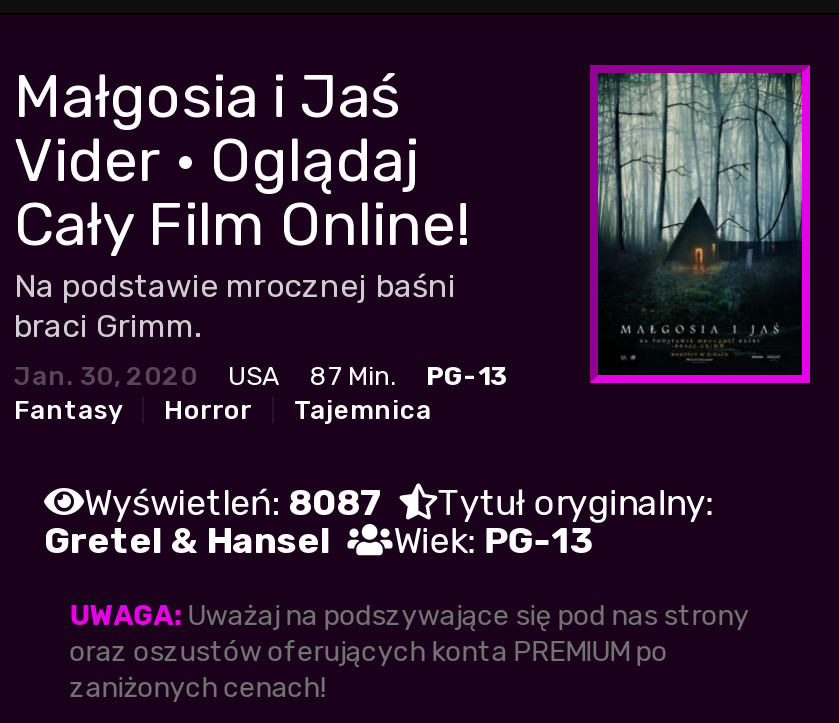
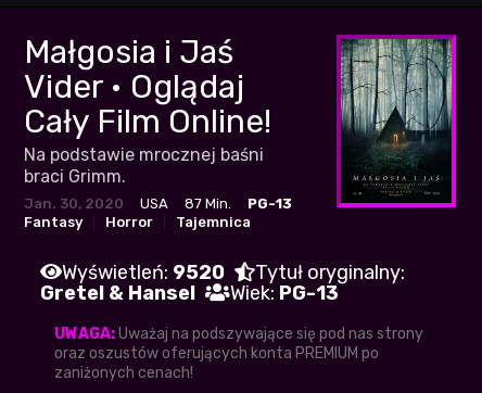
- Wyświetleń: 8087 Tytuł oryginalny:
+ Wyświetleń: 9520 Tytuł oryginalny:
